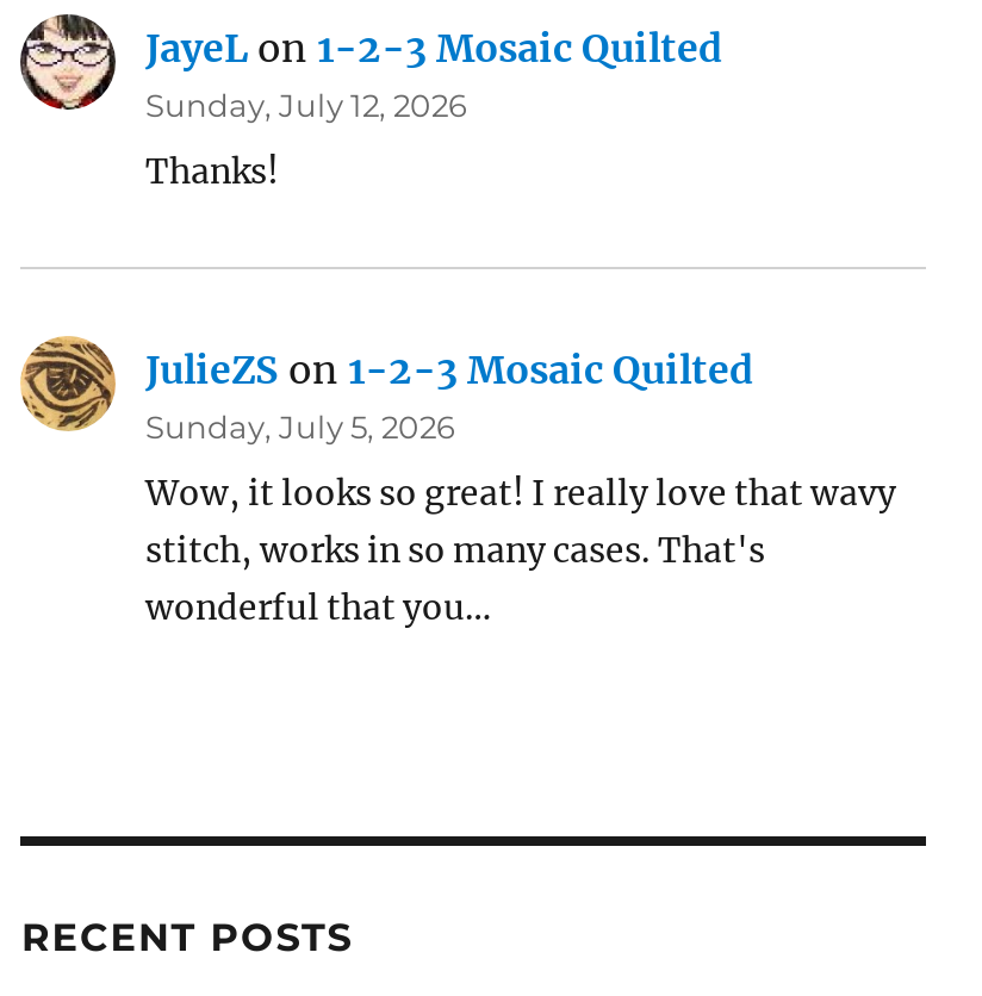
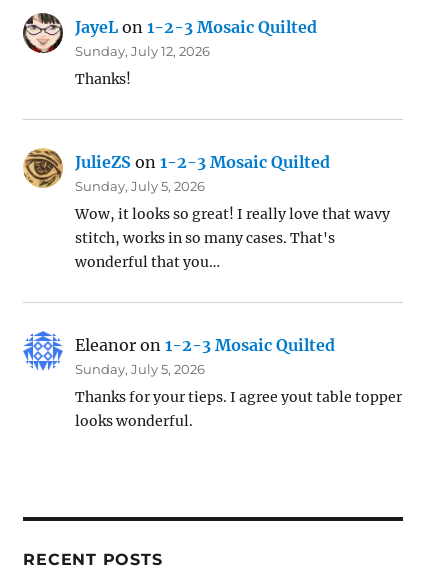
+ [image]
+ Eleanor on 1-2-3 Mosaic Quilted
+ Sunday, July 5, 2026
+ Thanks for your tieps. I agree yout table topper
+ looks wonderful.
